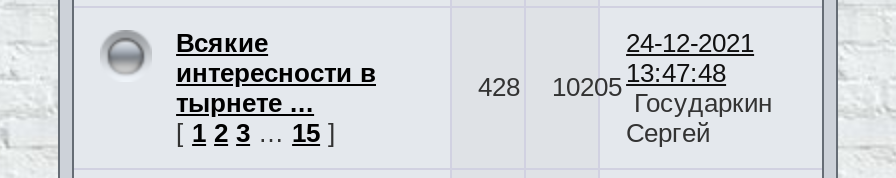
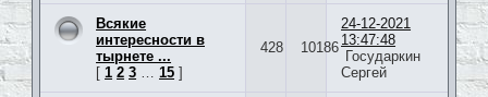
- 428 10205 13:47:48
+ 428 10186 13:47:48
